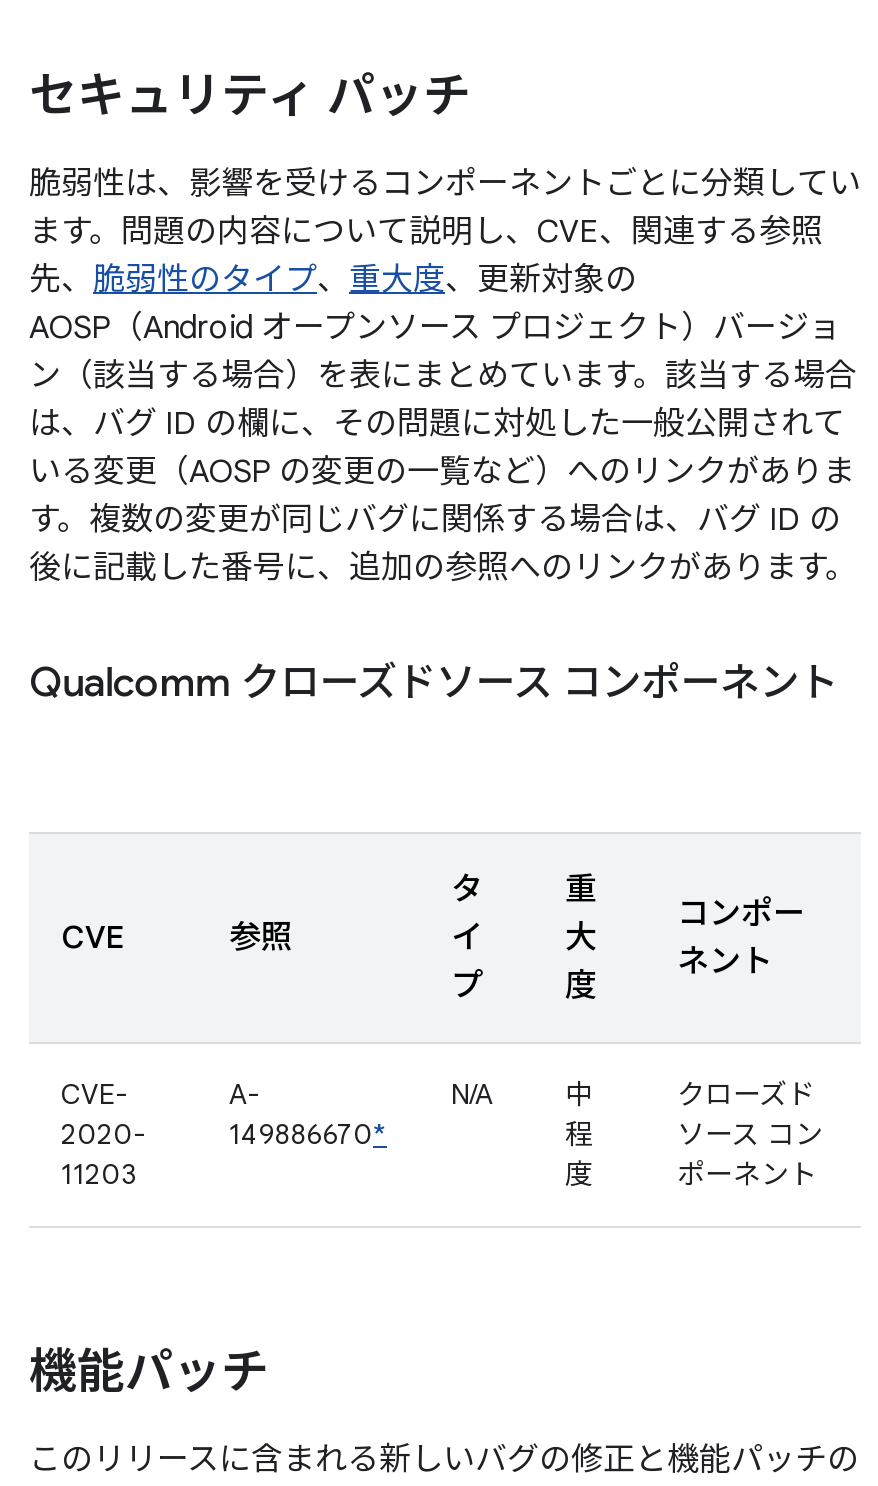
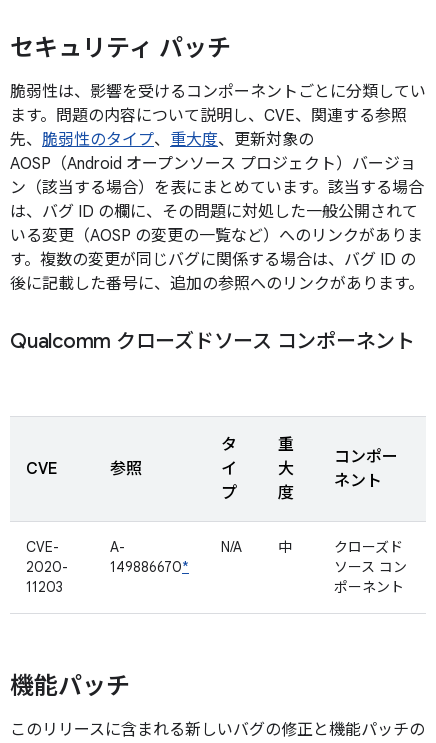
- 程
- 度
